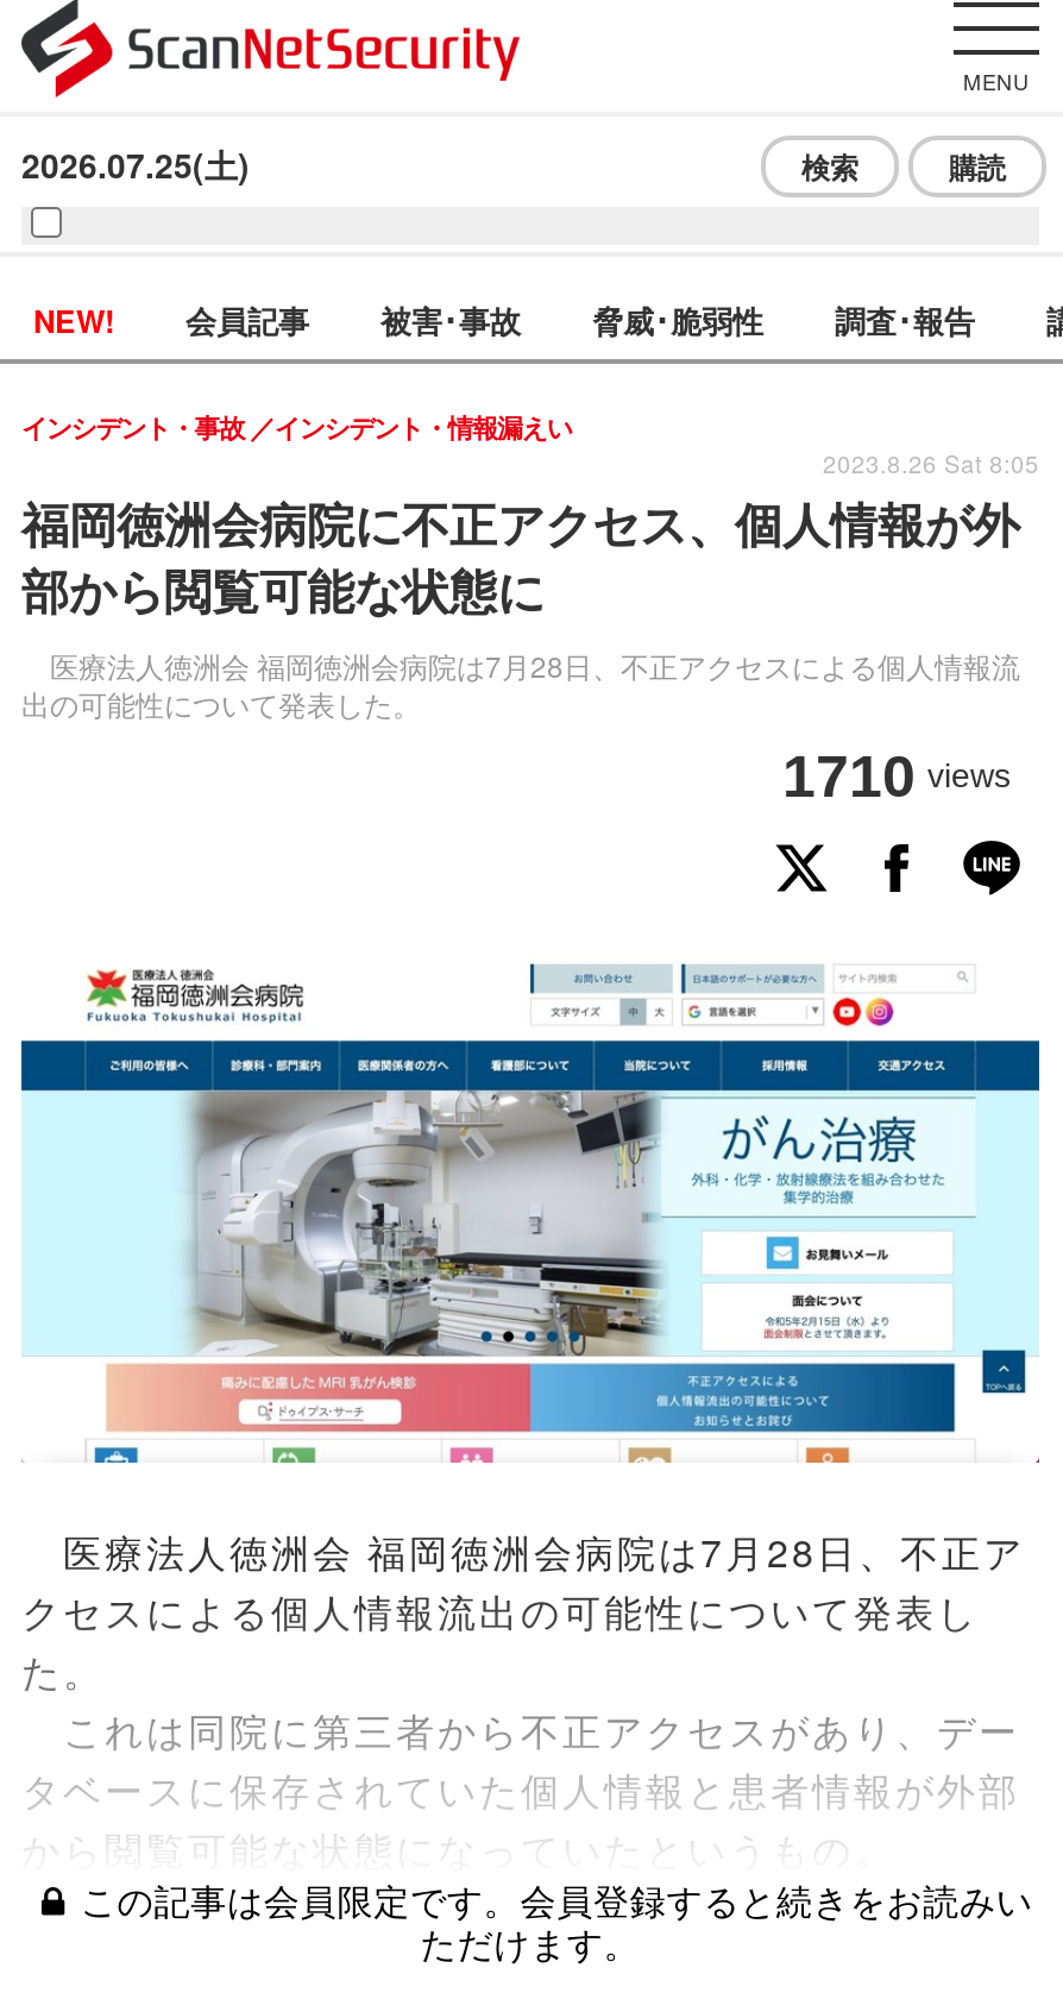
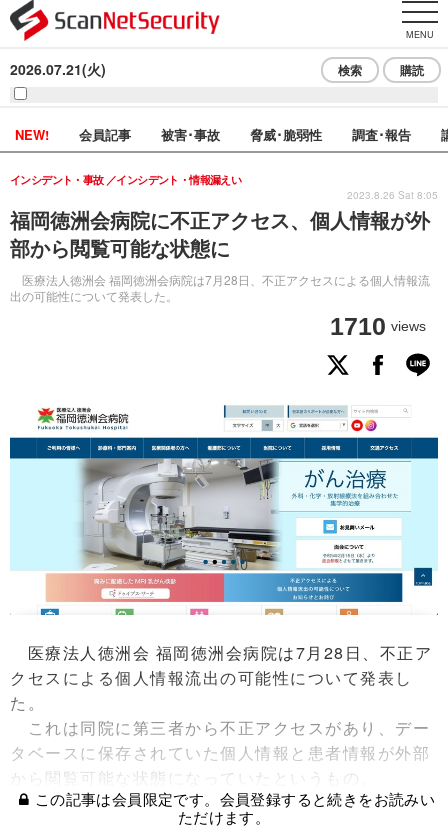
- 2026.07.25(土)
+ 2026.07.21(火)
